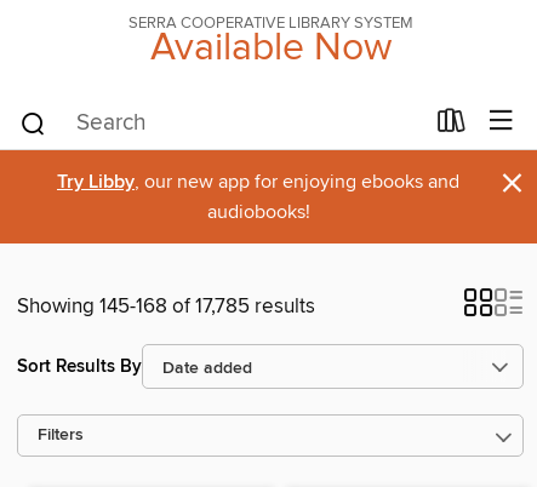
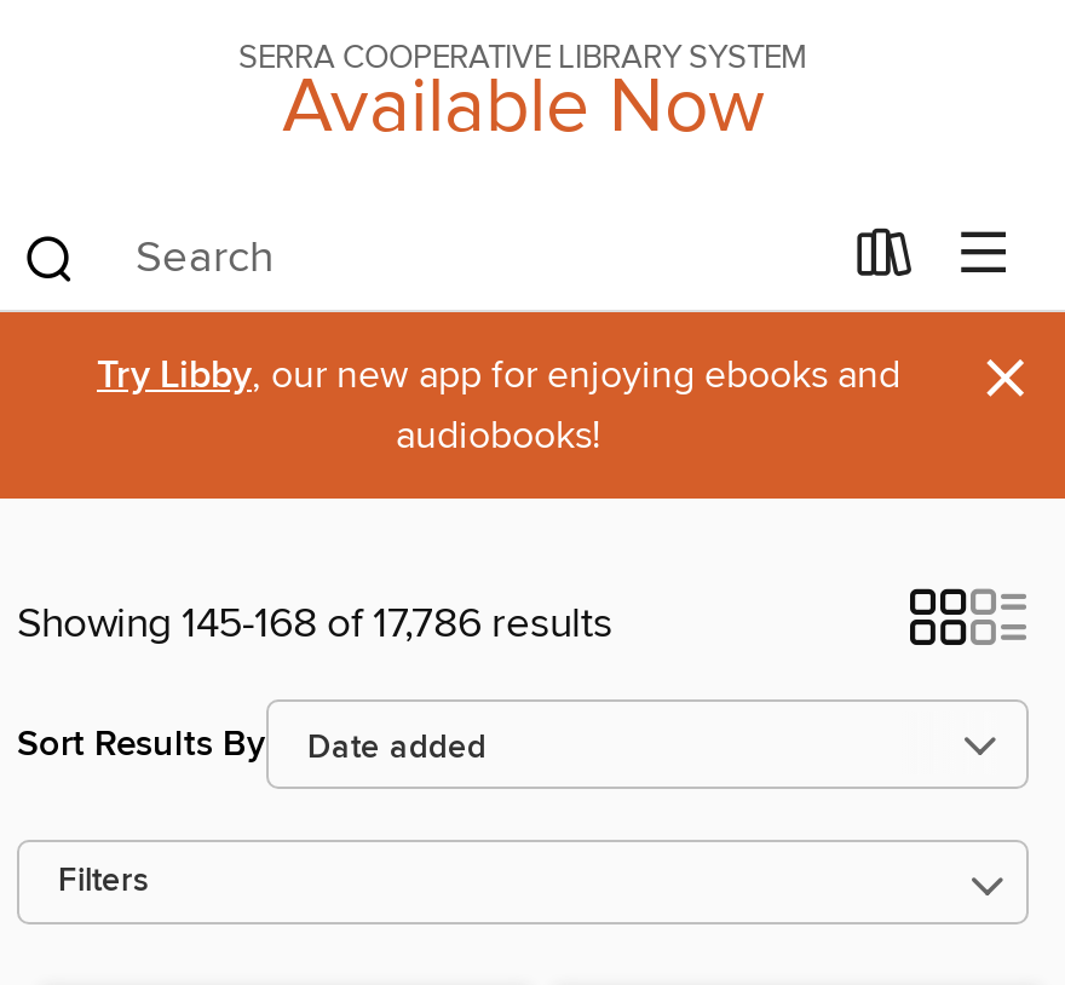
- Showing 145-168 of 17,785 results
+ Showing 145-168 of 17,786 results
